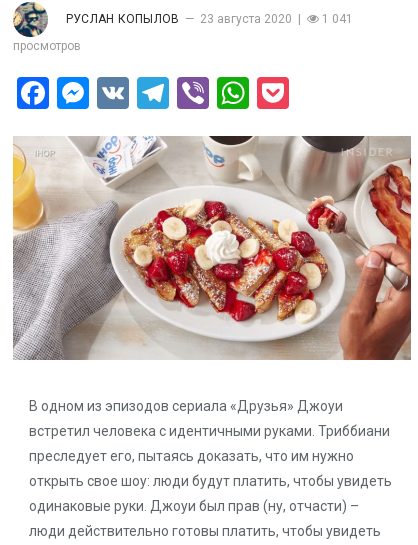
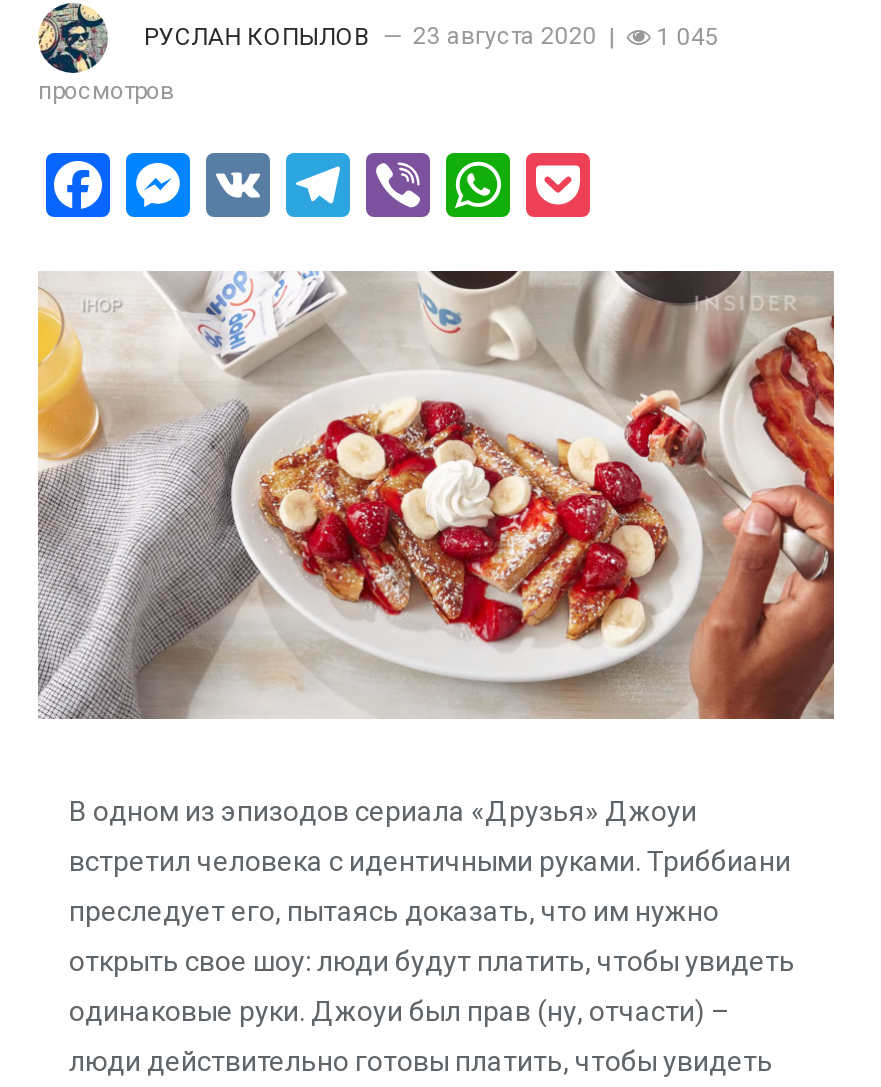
- РУСЛАН КОПЫЛОВ 23 августа 2020 1 041
+ РУСЛАН КОПЫЛОВ 23 августа 2020 1 045
